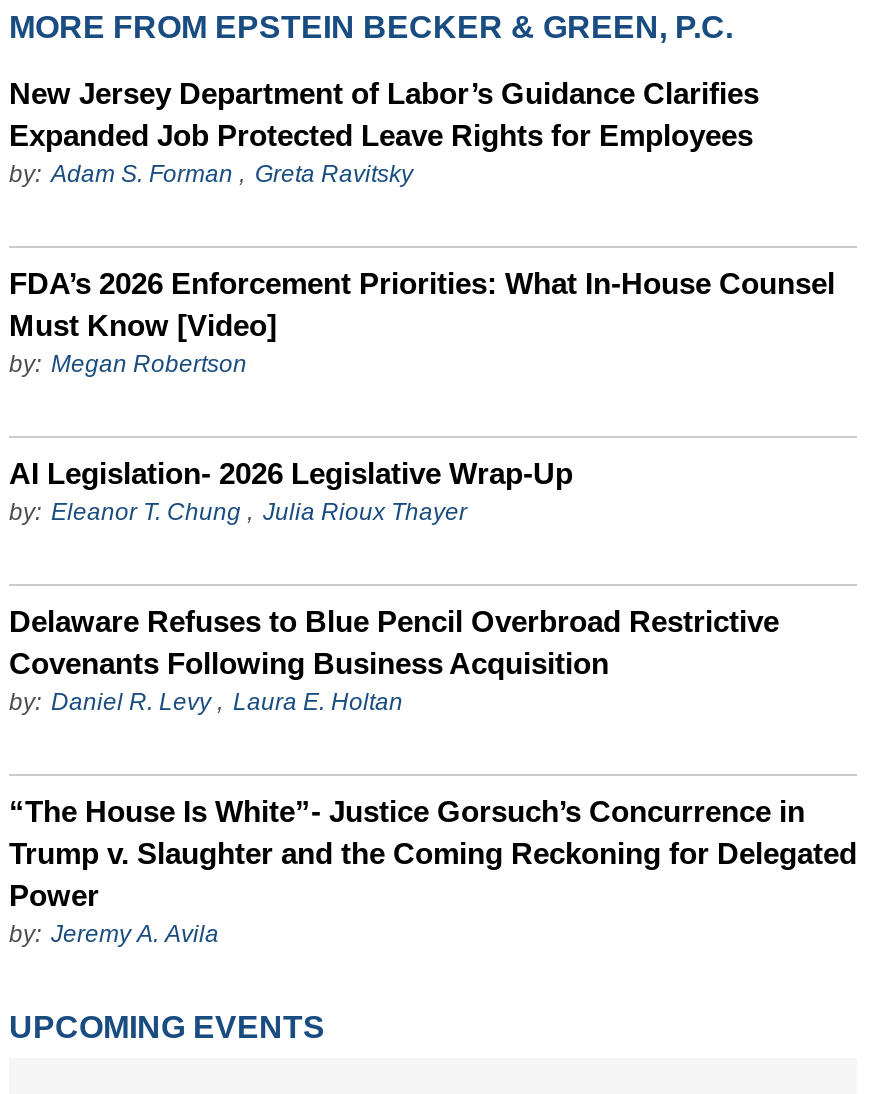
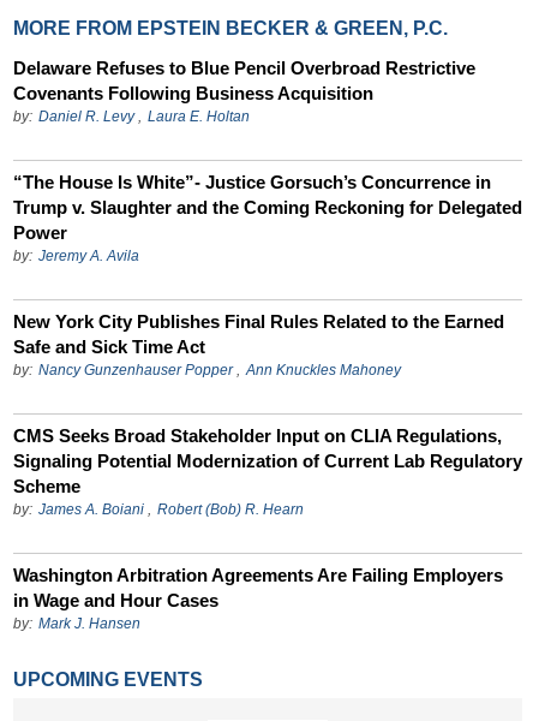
- New Jersey Department of Labor’s Guidance Clarifies
- Expanded Job Protected Leave Rights for Employees
- by: Adam S. Forman, Greta Ravitsky
- FDA’s 2026 Enforcement Priorities: What In-House Counsel
- Must Know [Video]
- by: Megan Robertson
- AI Legislation- 2026 Legislative Wrap-Up
- by: Eleanor T. Chung, Julia Rioux Thayer

moved up: Delaware Refuses to Blue Pencil Overbroad Restrictive | Covenants Following Business Acquisition | by: Daniel R. Levy, Laura E. Holtan | “The House Is White”- Justice Gorsuch’s Concurrence in | Trump v. Slaughter and the Coming Reckoning for Delegated | Power | by: Jeremy A. Avila

+ New York City Publishes Final Rules Related to the Earned
+ Safe and Sick Time Act
+ by: Nancy Gunzenhauser Popper, Ann Knuckles Mahoney
+ CMS Seeks Broad Stakeholder Input on CLIA Regulations,
+ Signaling Potential Modernization of Current Lab Regulatory
+ Scheme
+ by: James A. Boiani, Robert (Bob) R. Hearn
+ Washington Arbitration Agreements Are Failing Employers
+ in Wage and Hour Cases
+ by: Mark J. Hansen
